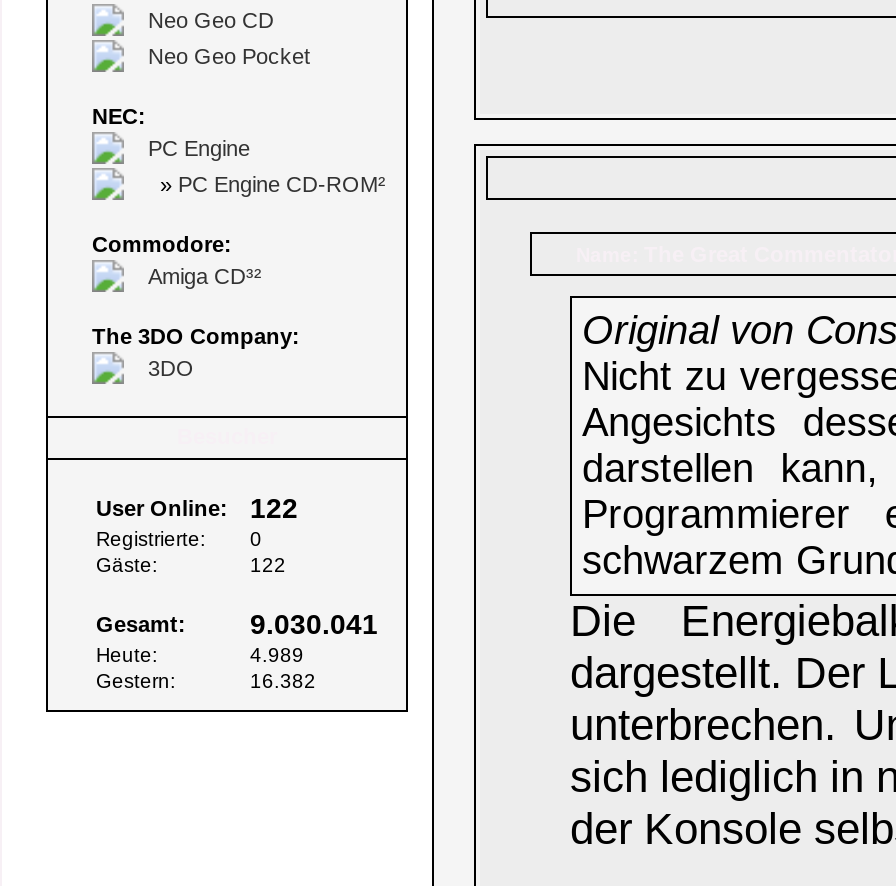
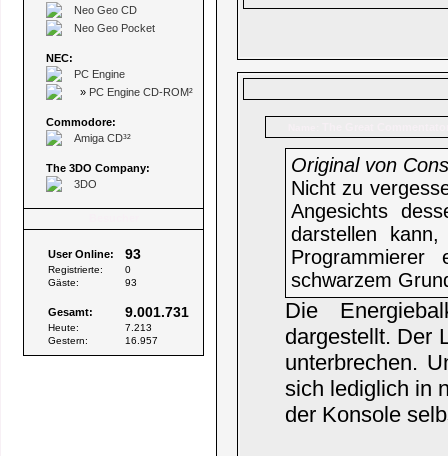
- User Online: 122
+ User Online: 93

- 122
+ 93

- 9.030.041
+ 9.001.731

- 4.989
+ 7.213

- 16.382
+ 16.957
